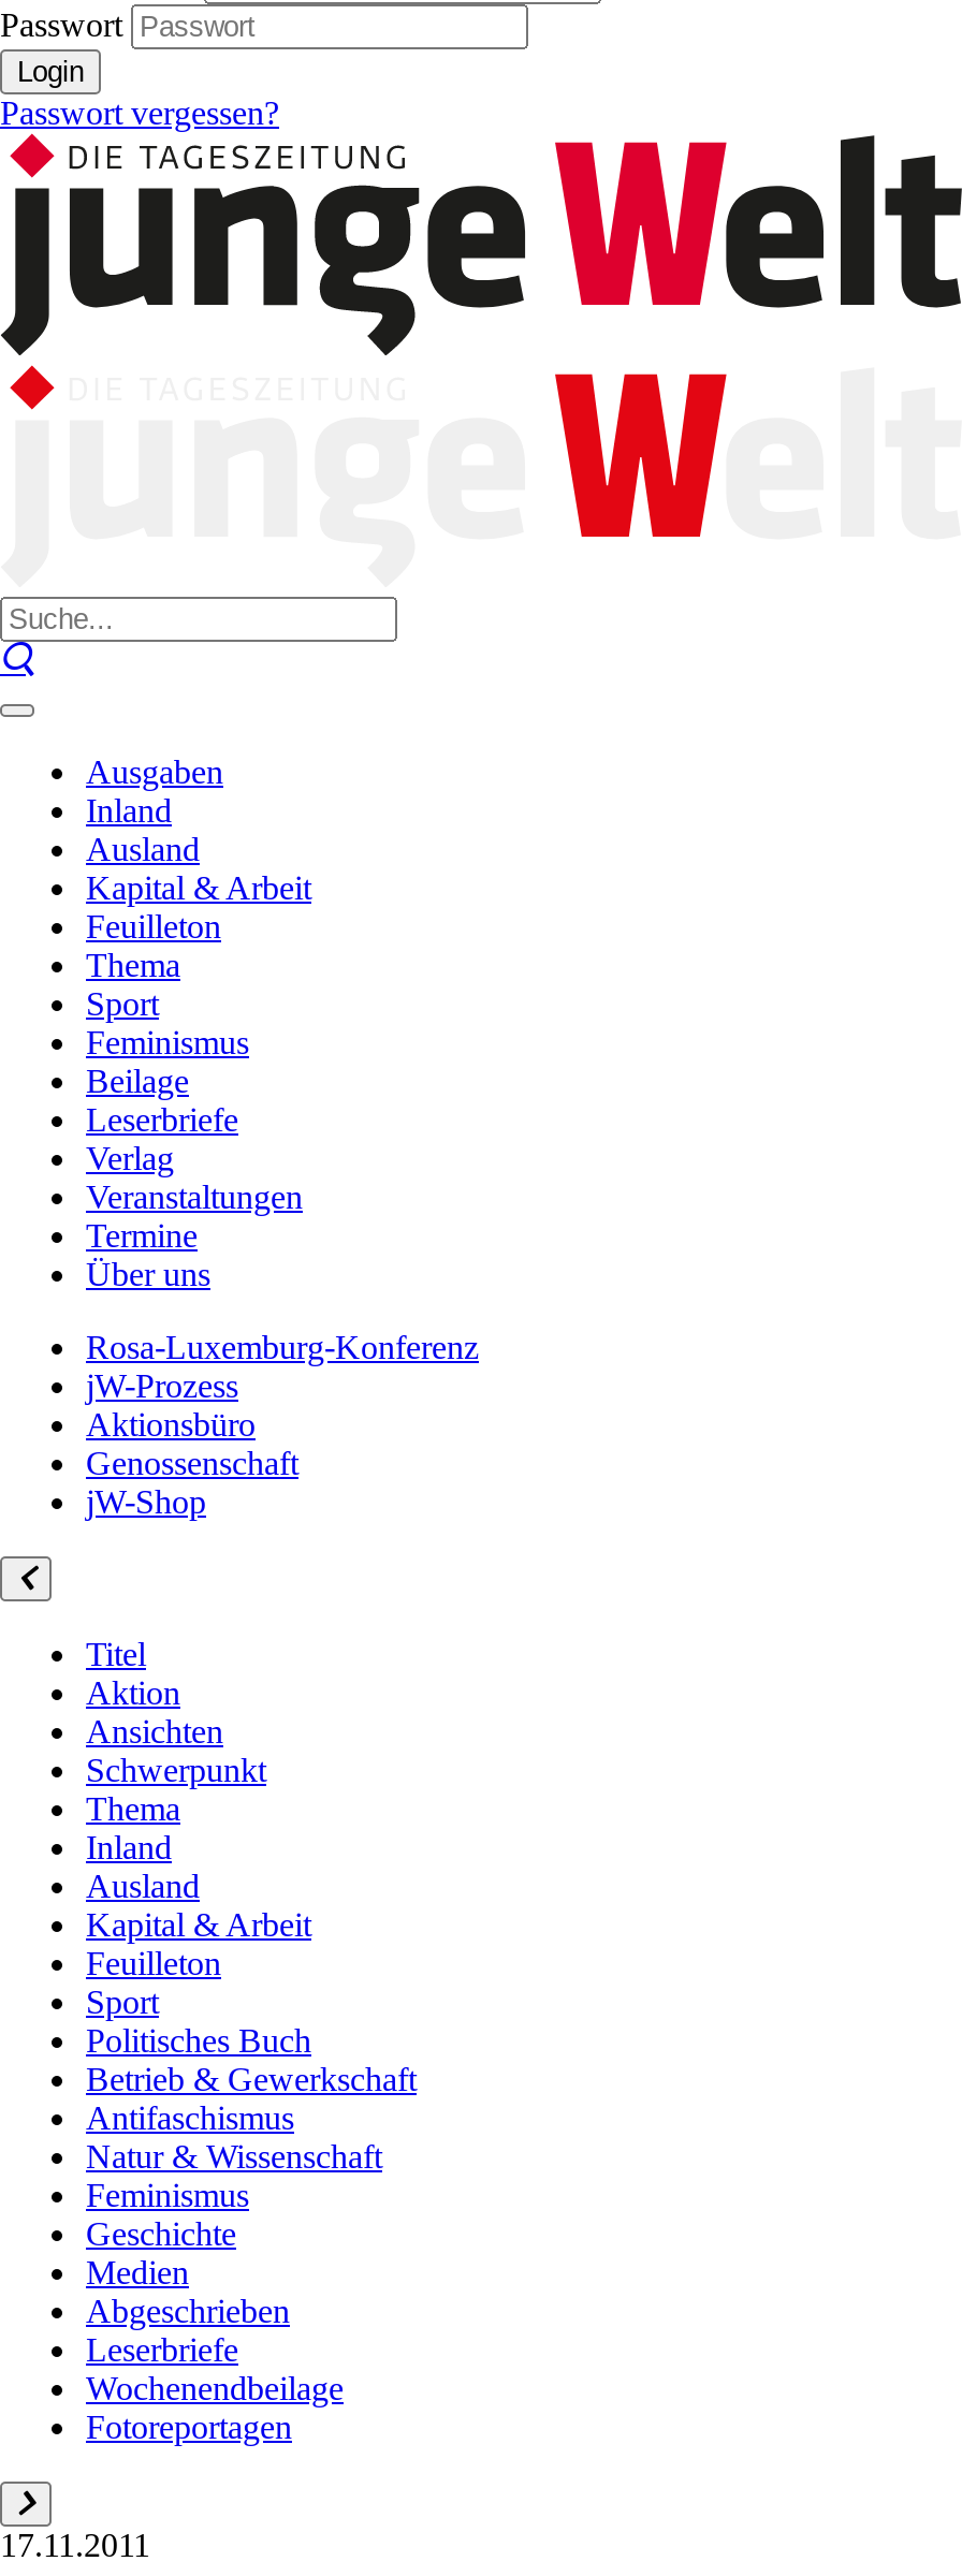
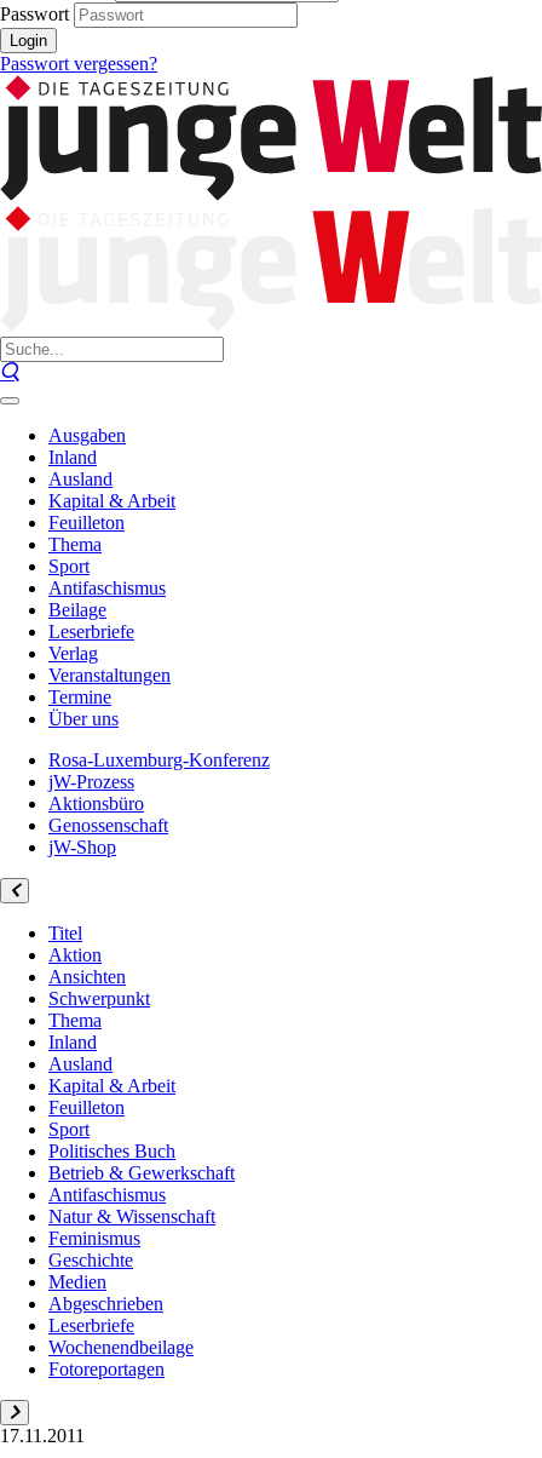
- Feminismus
+ Antifaschismus
